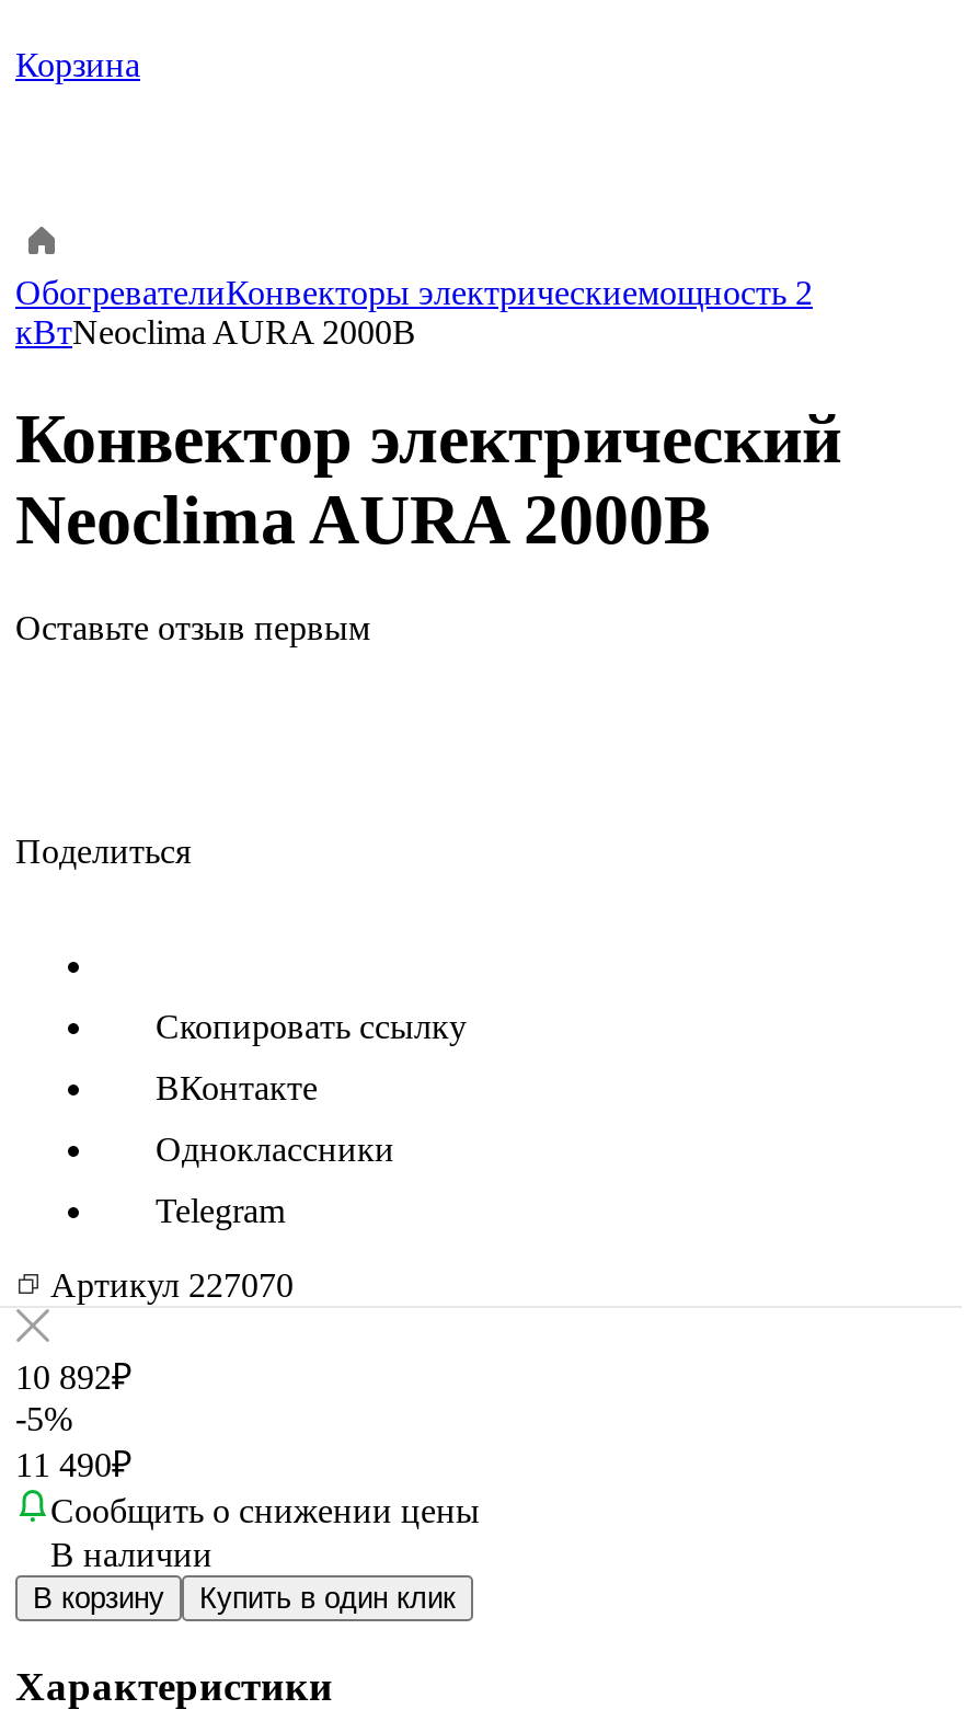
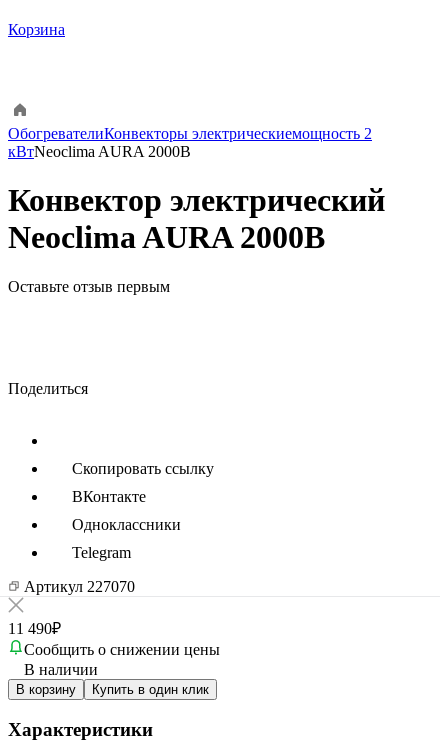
- 10 892₽
- -5%
- 11 490₽
+ 11 490₽
